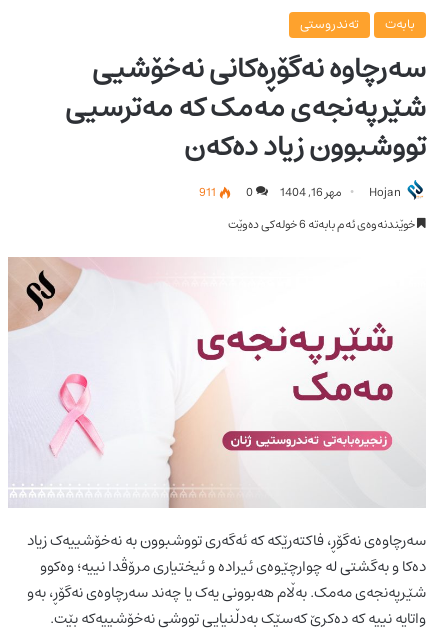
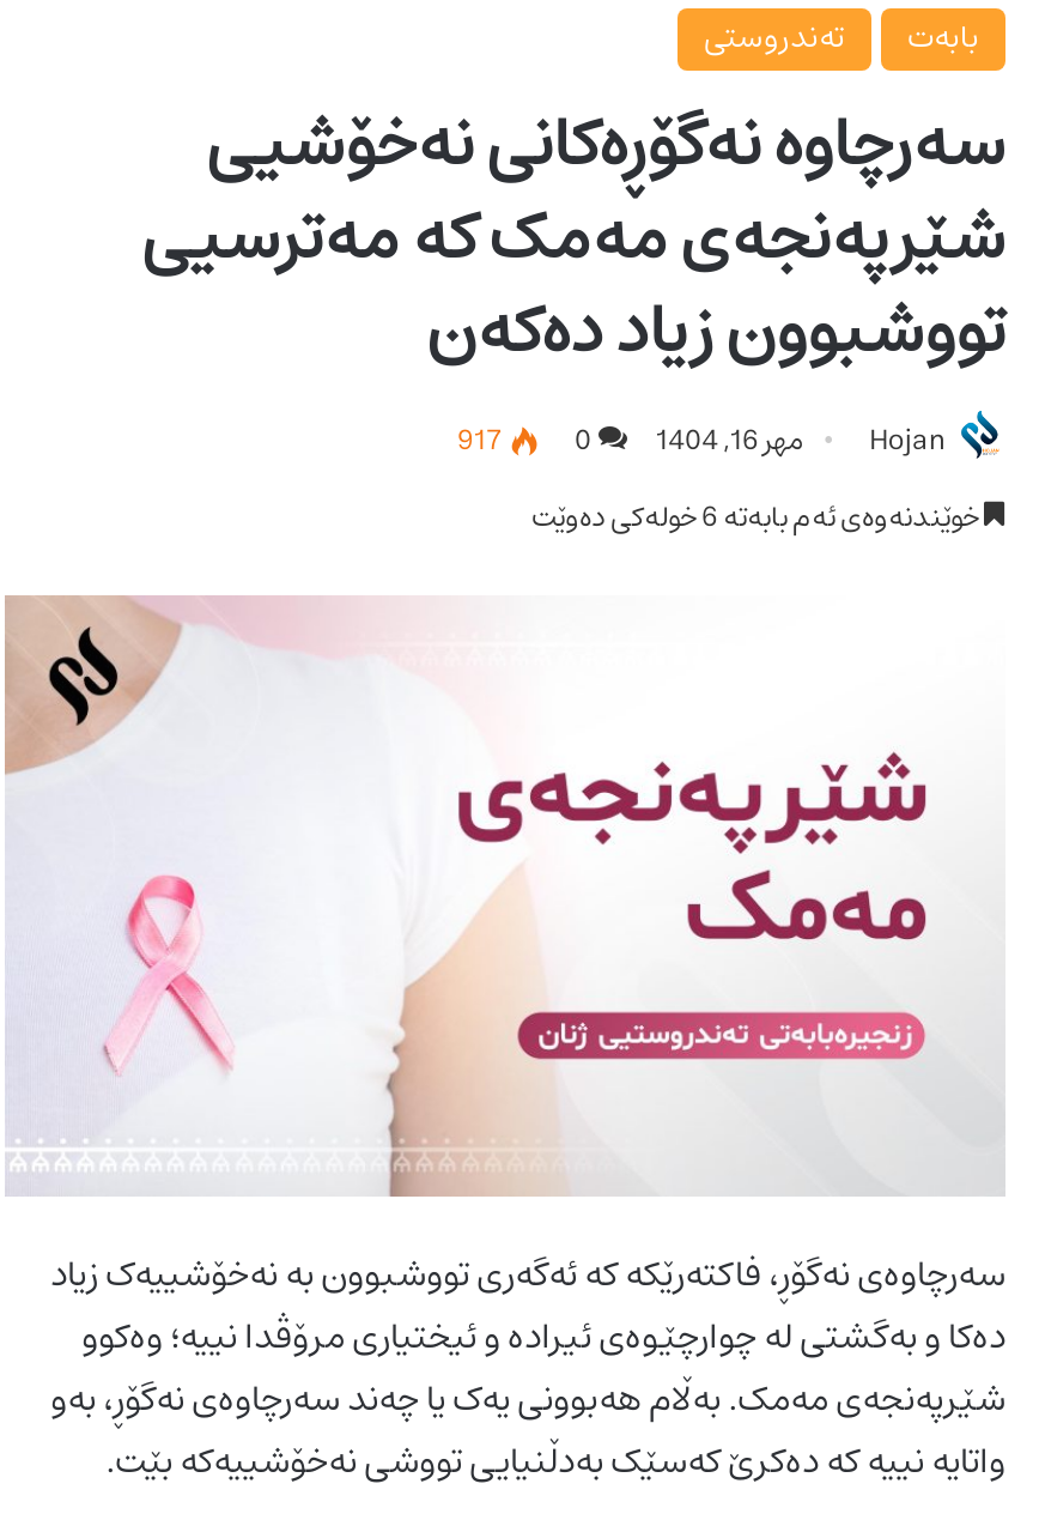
- 911 0
+ 917 0
